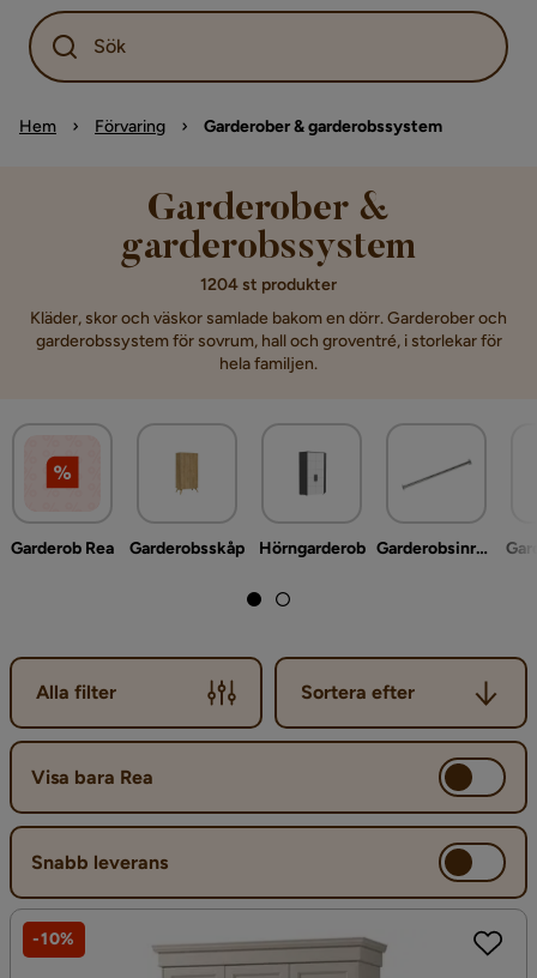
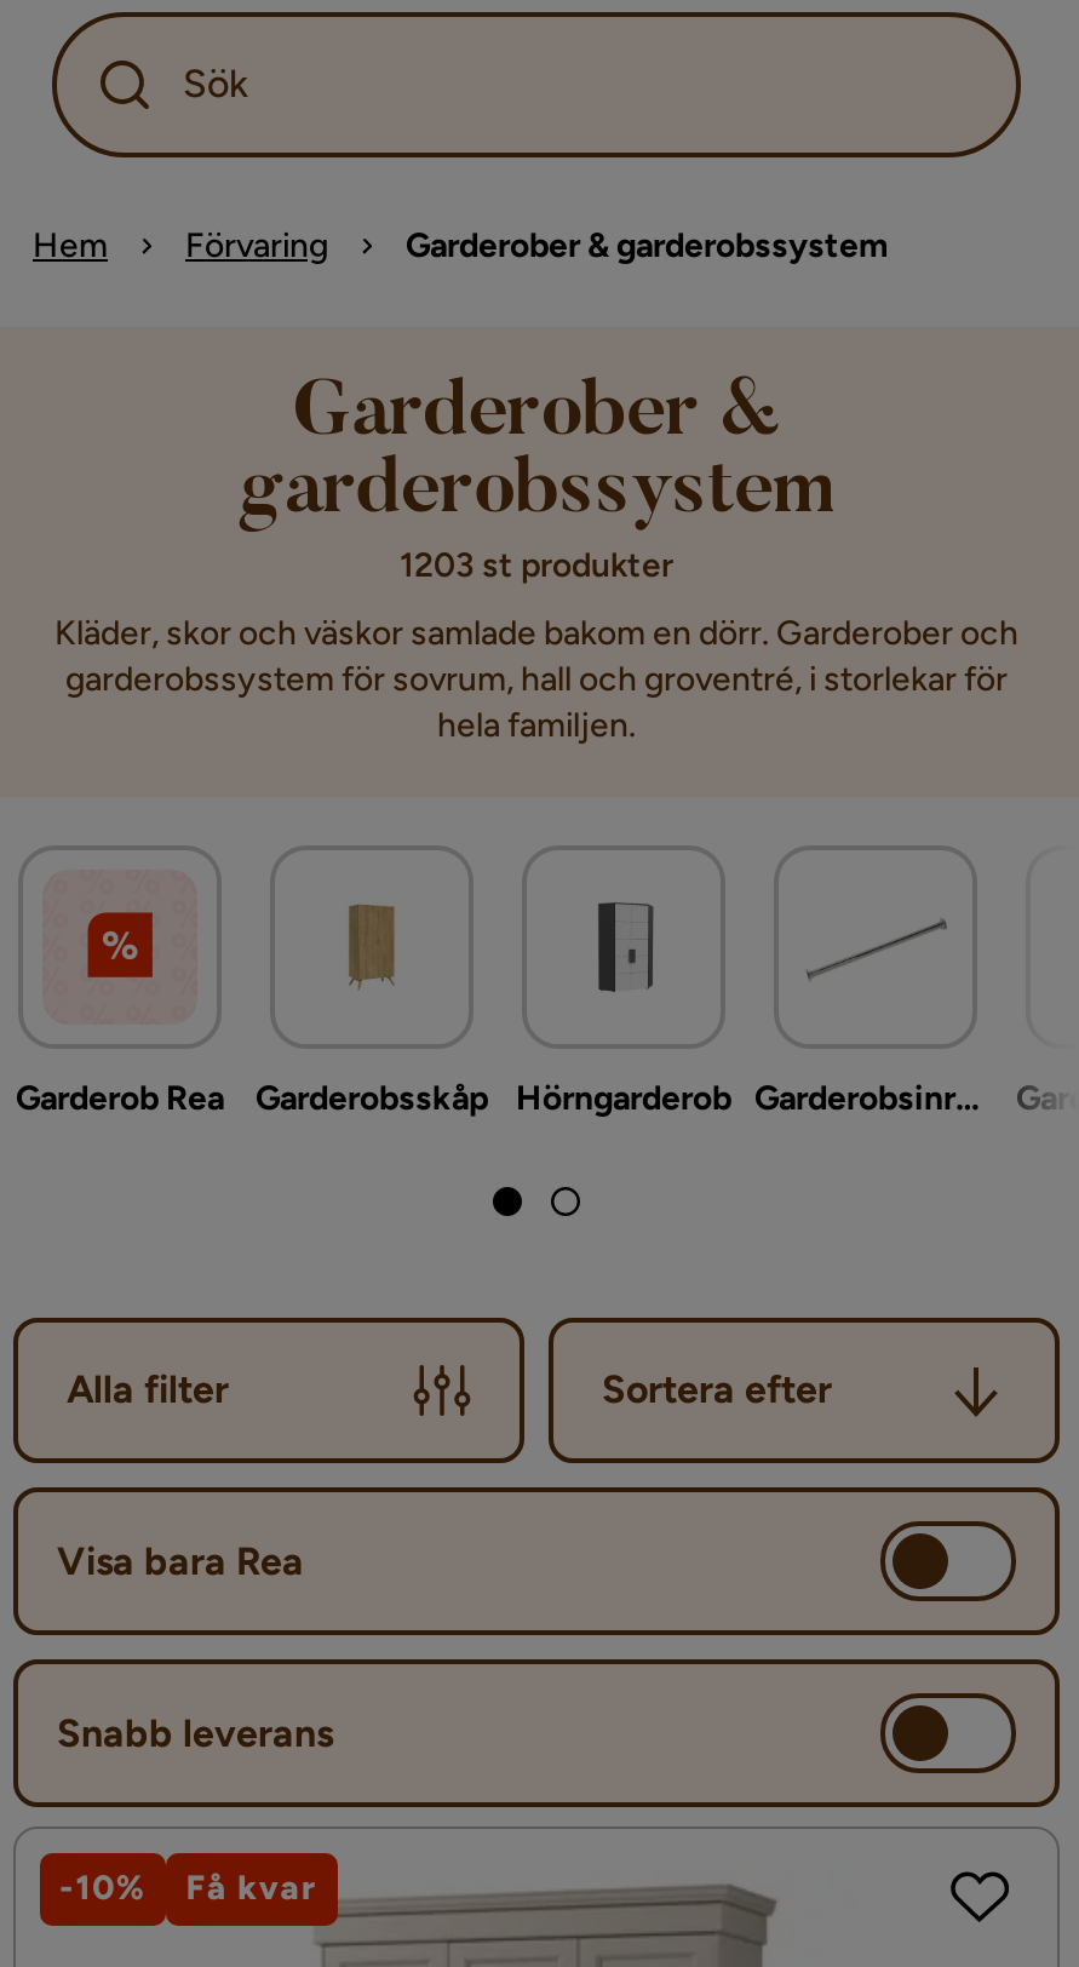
- 1204 st produkter
+ 1203 st produkter

+ Få kvar
